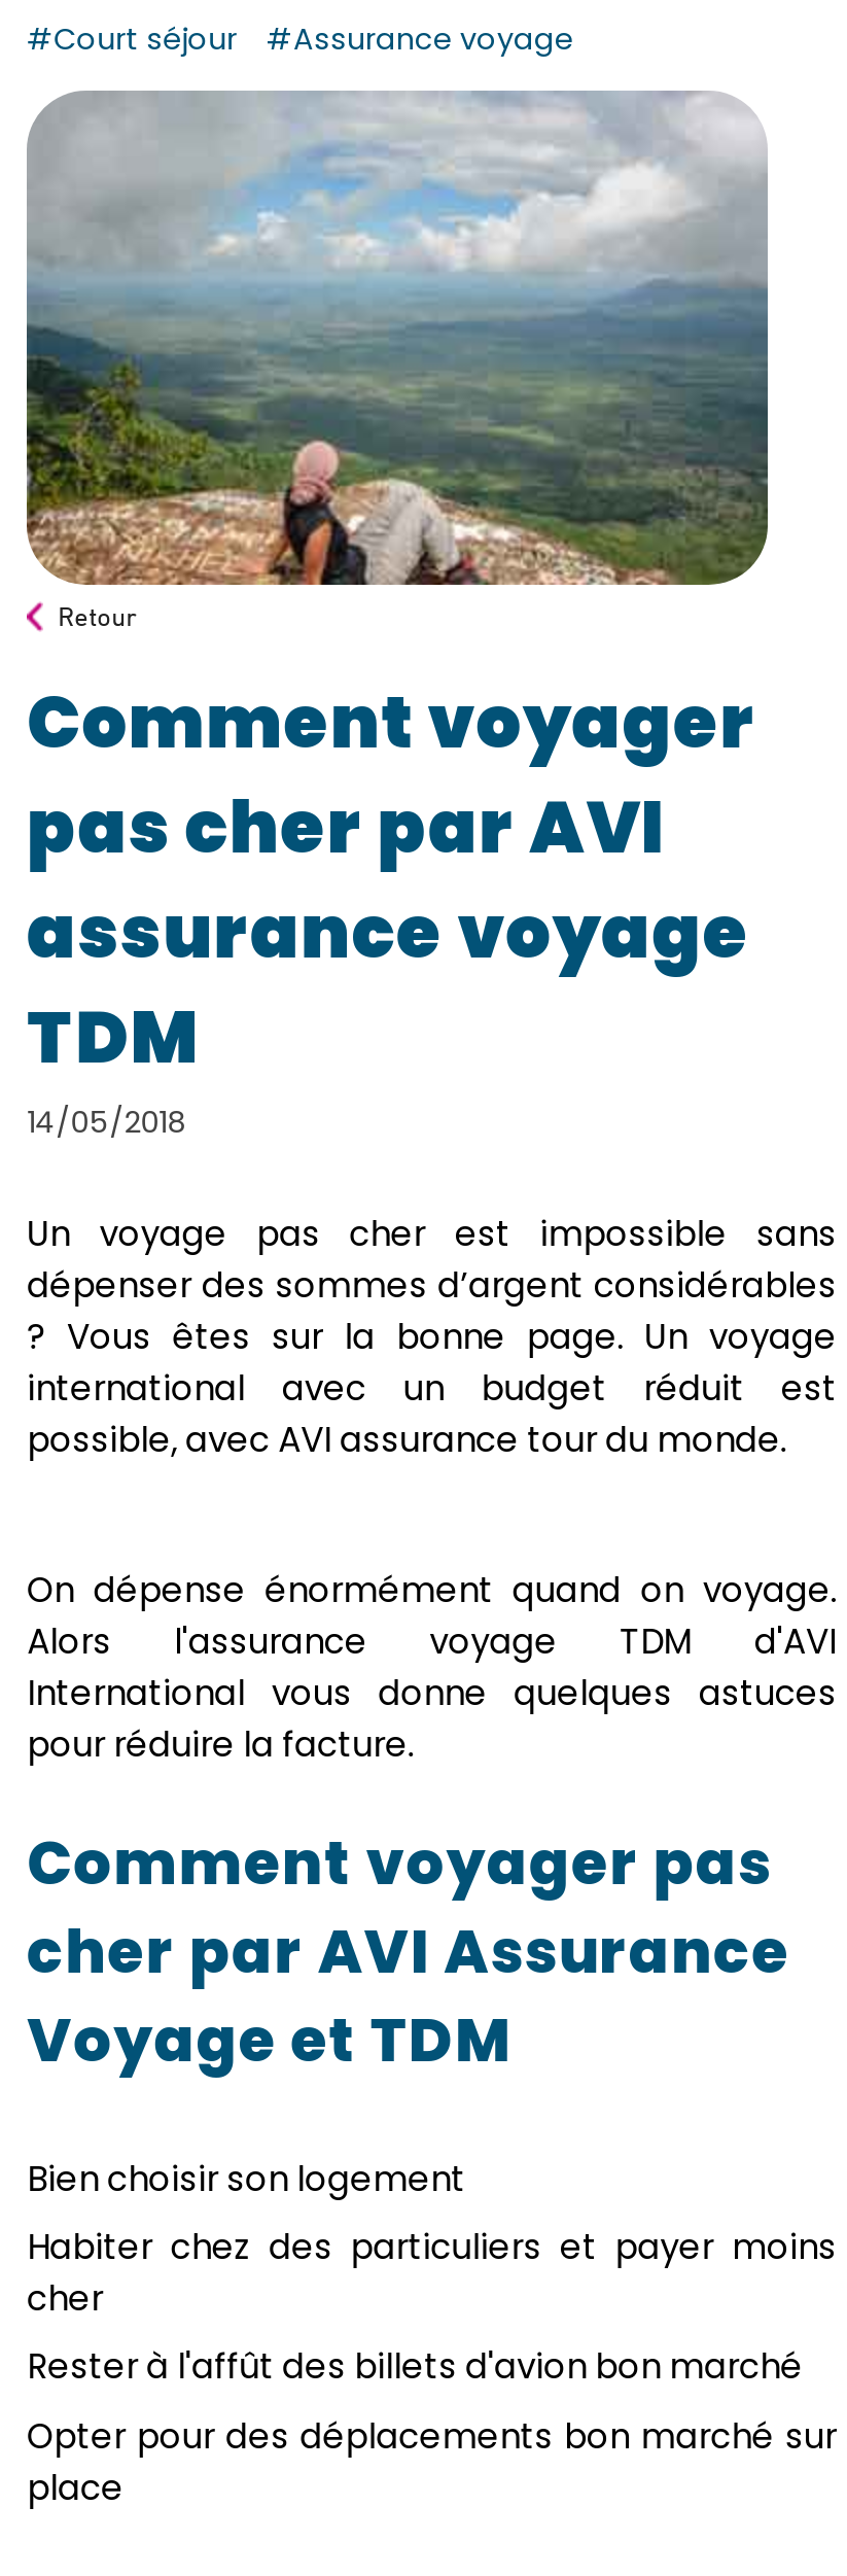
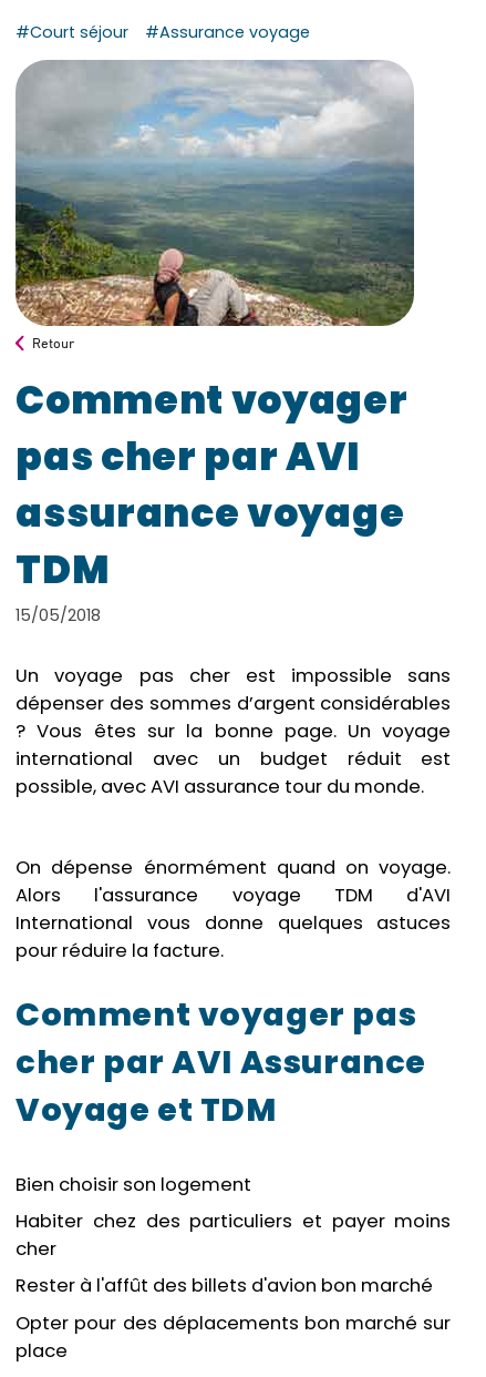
- 14/05/2018
+ 15/05/2018
